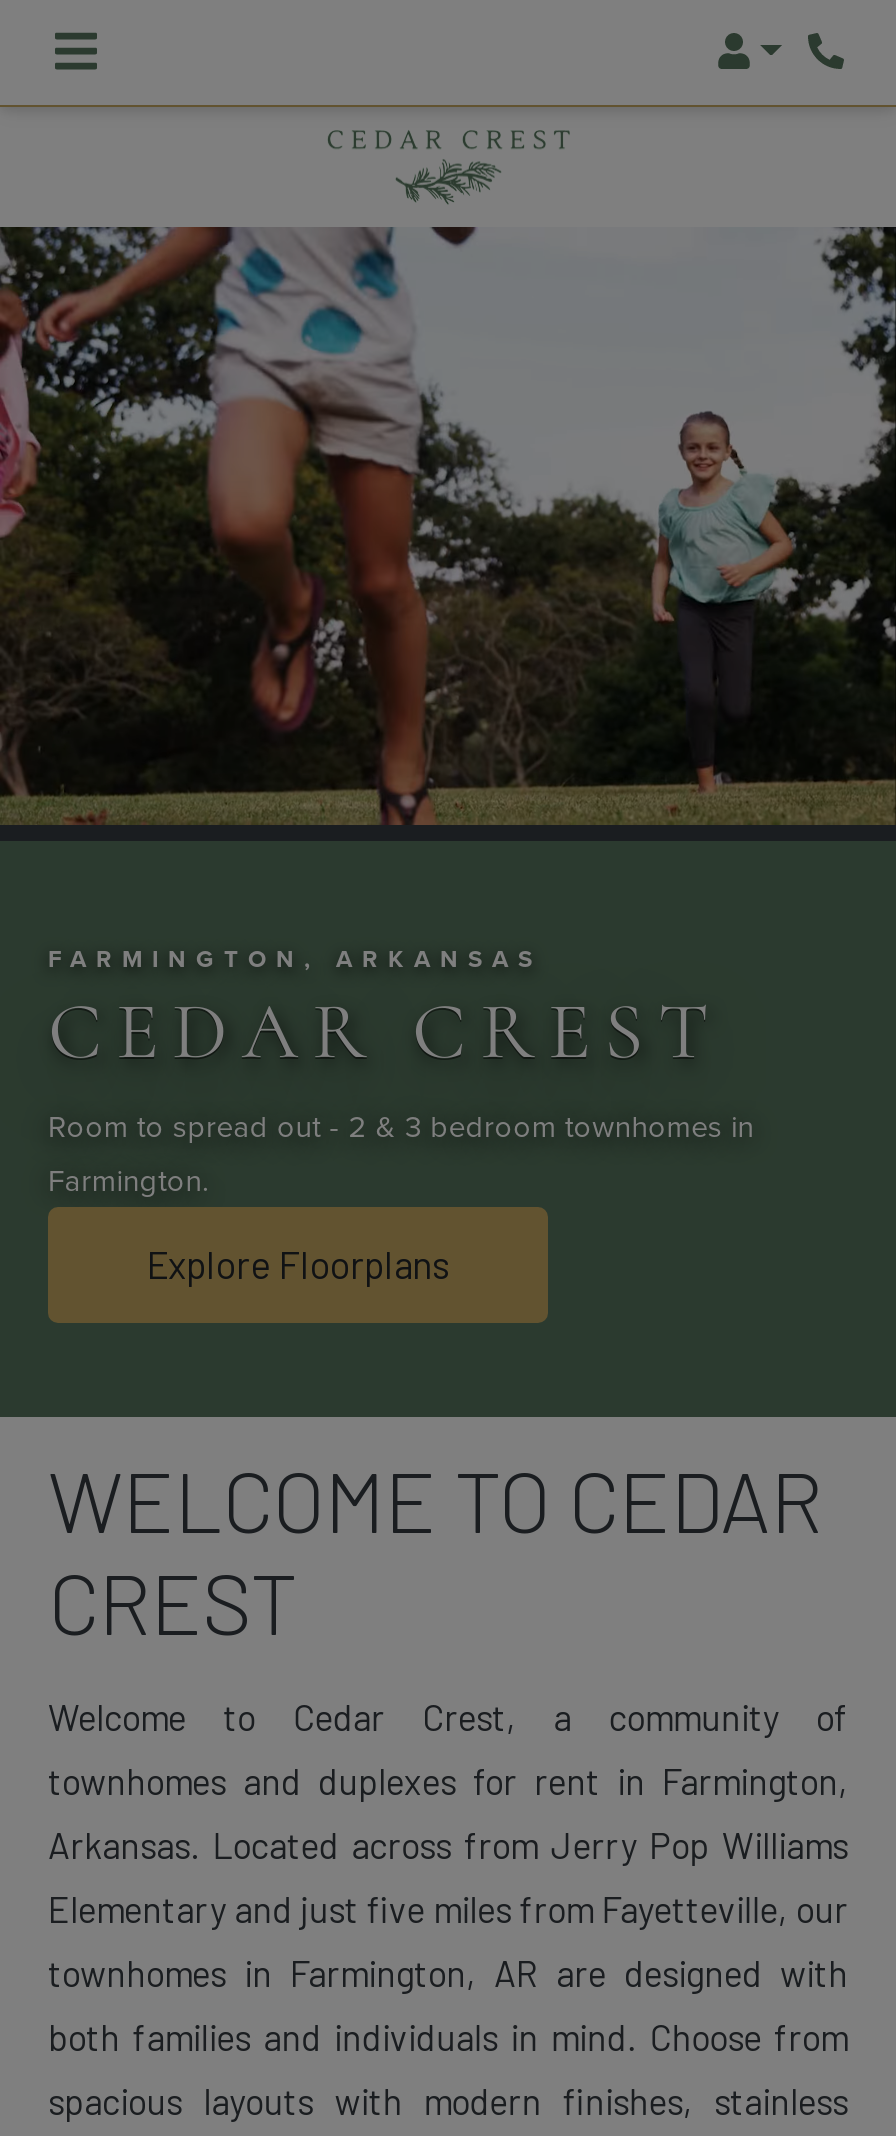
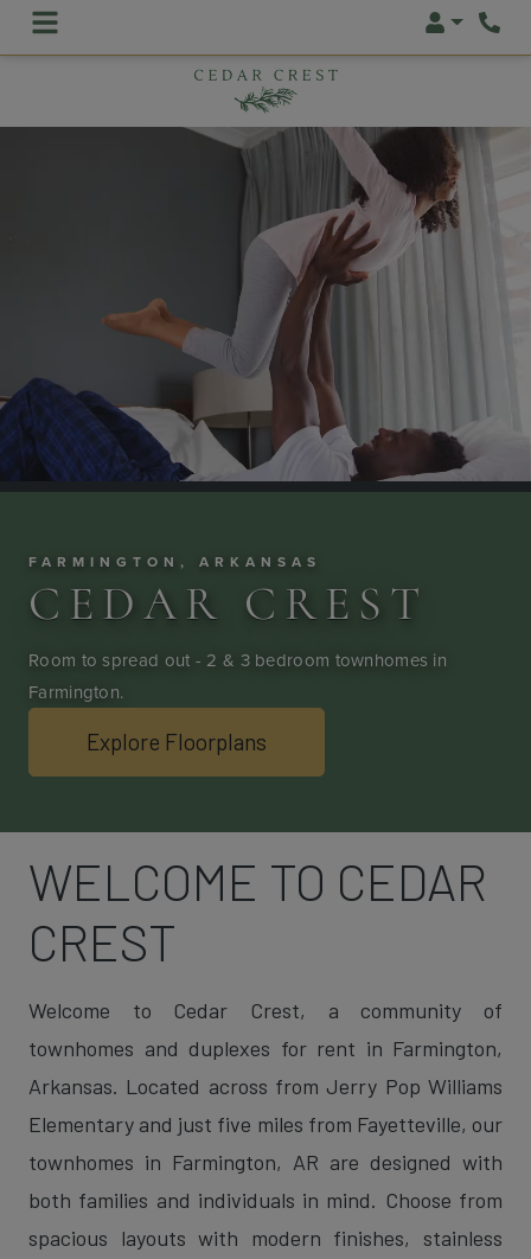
- [image]
+ [image]
